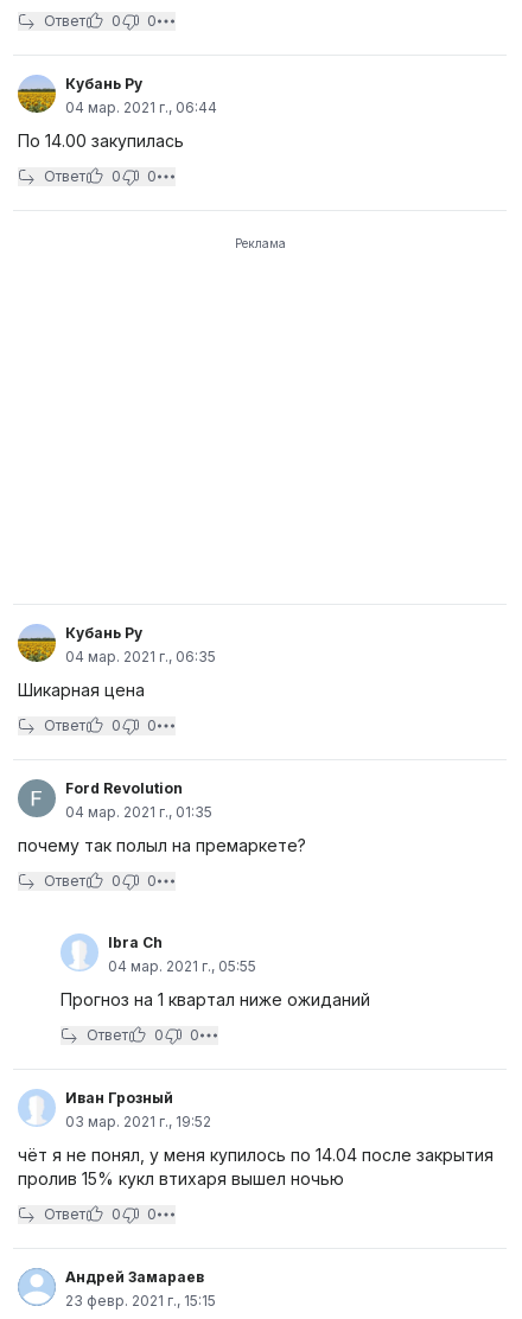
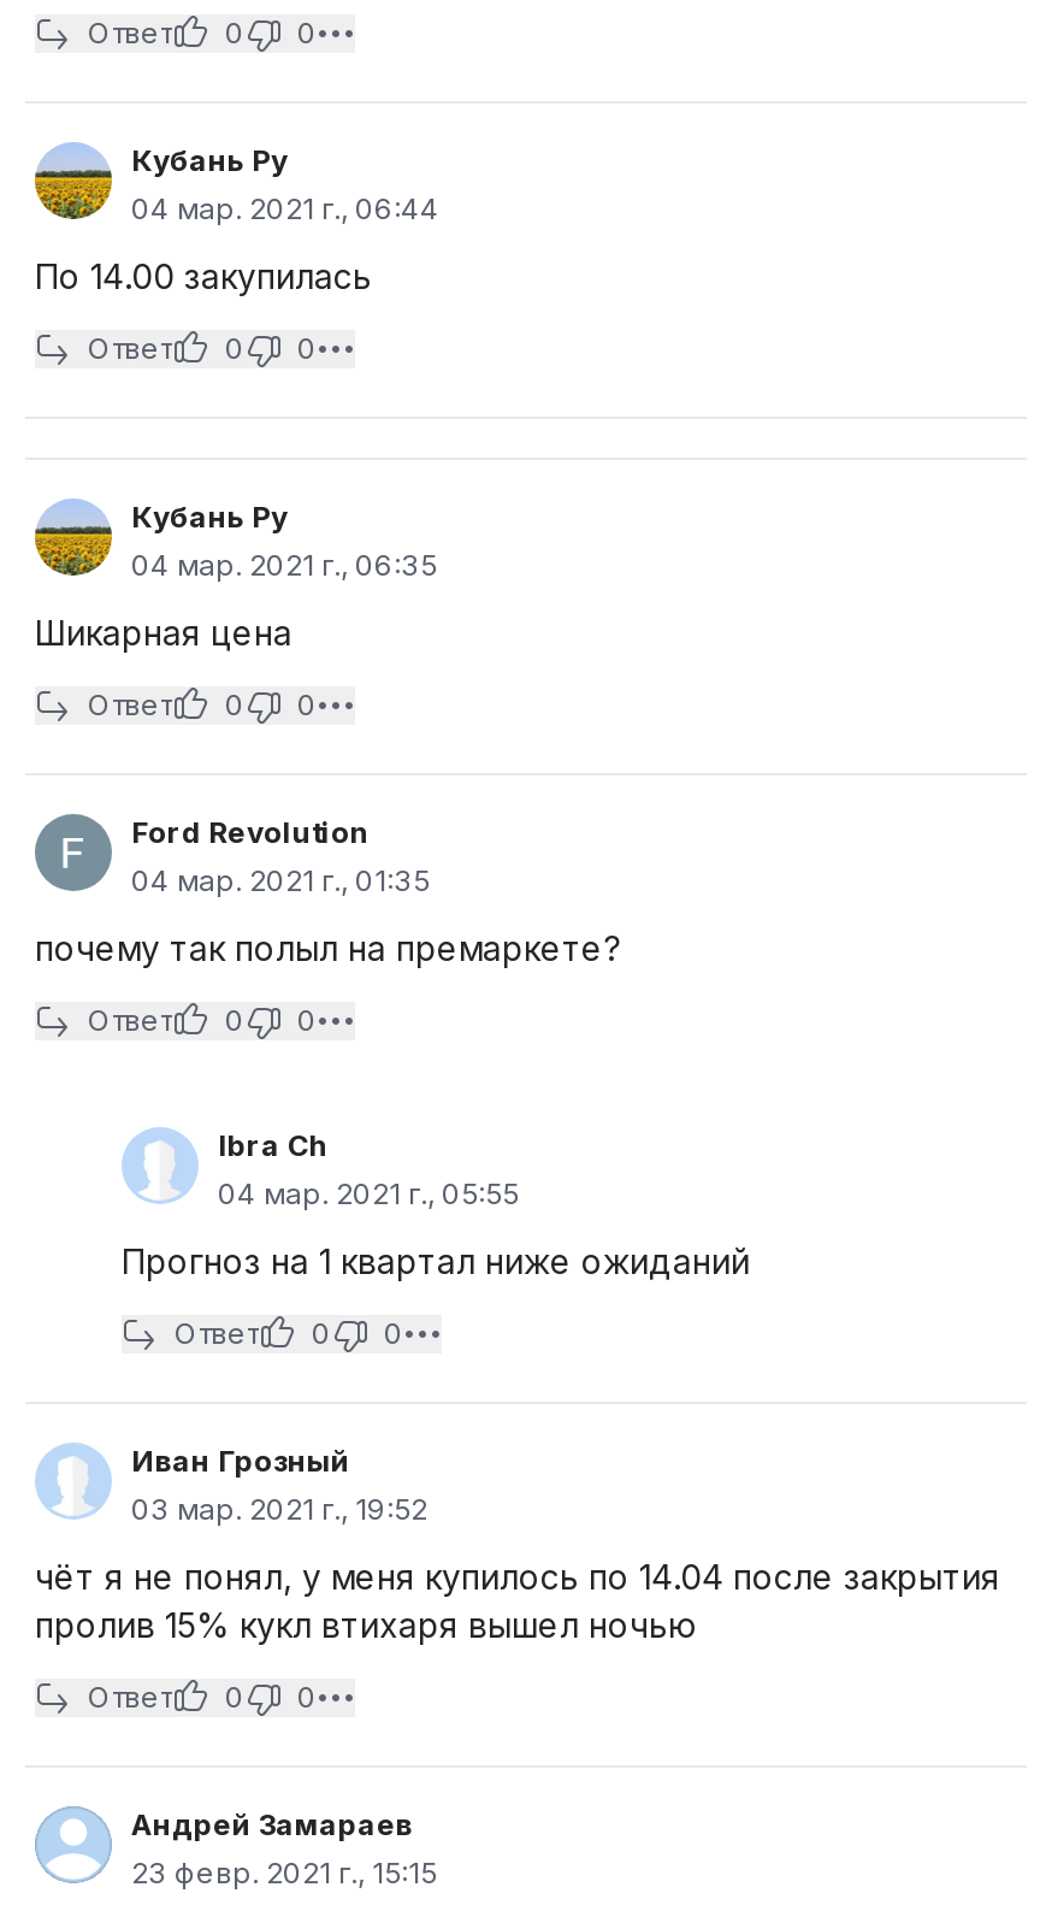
- Реклама
